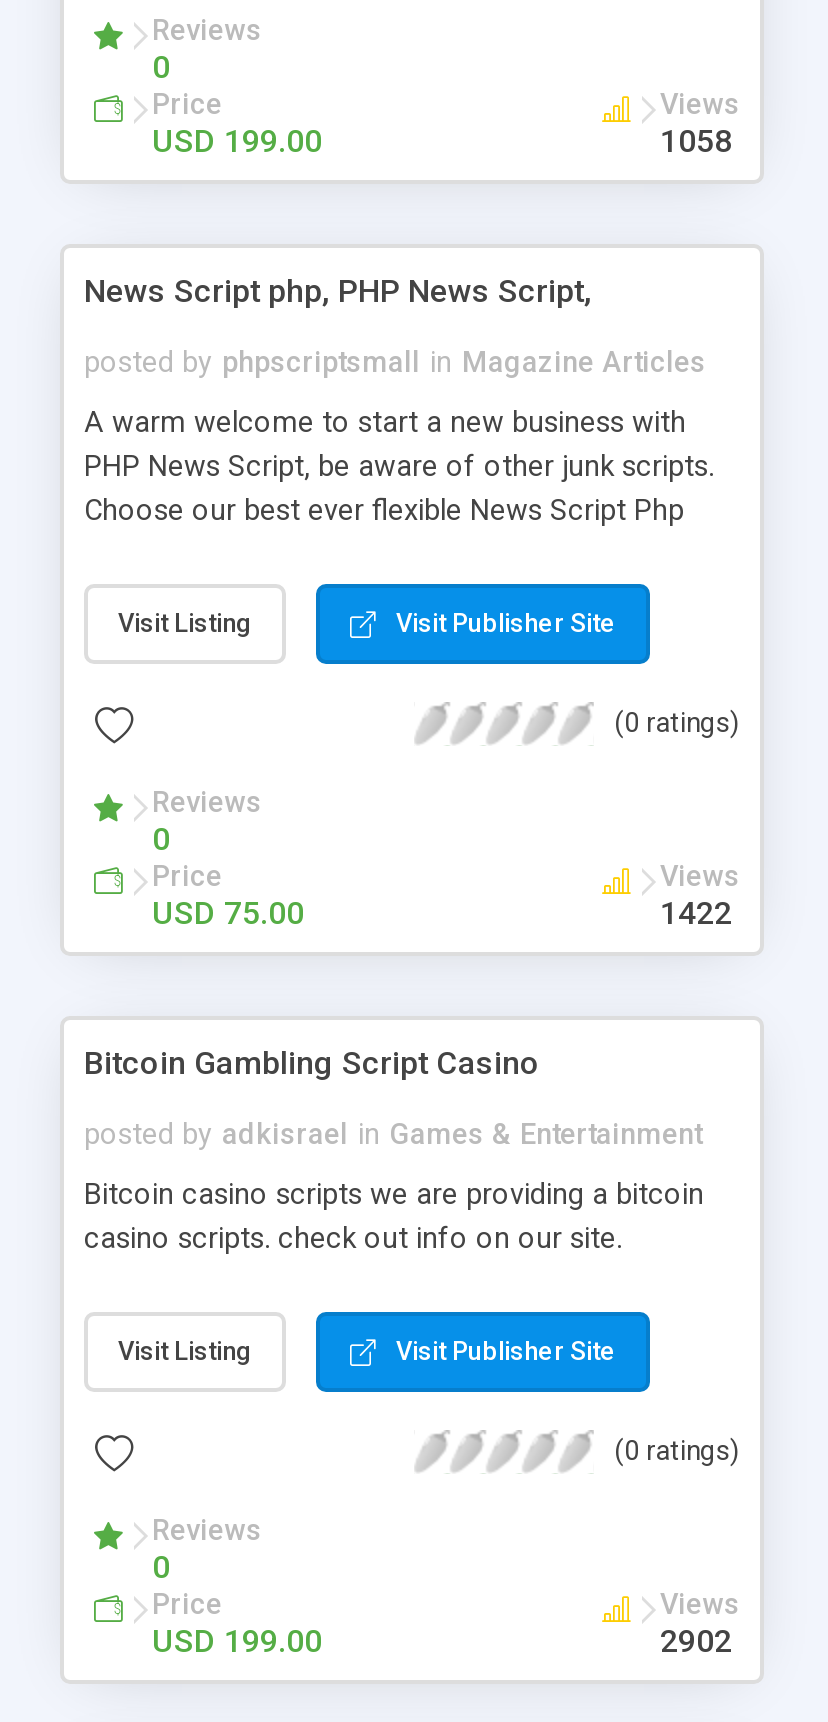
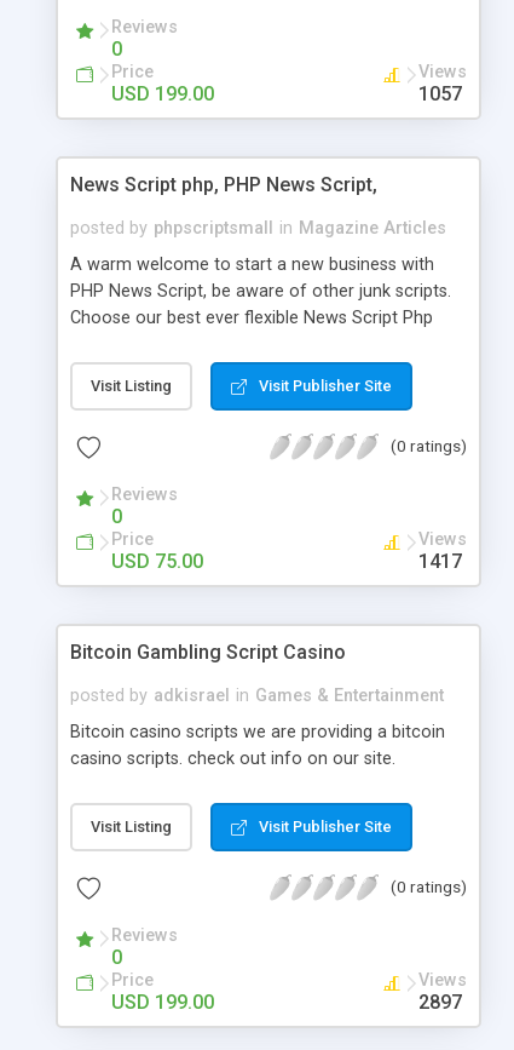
- 1058
+ 1057

- 1422
+ 1417

- 2902
+ 2897
